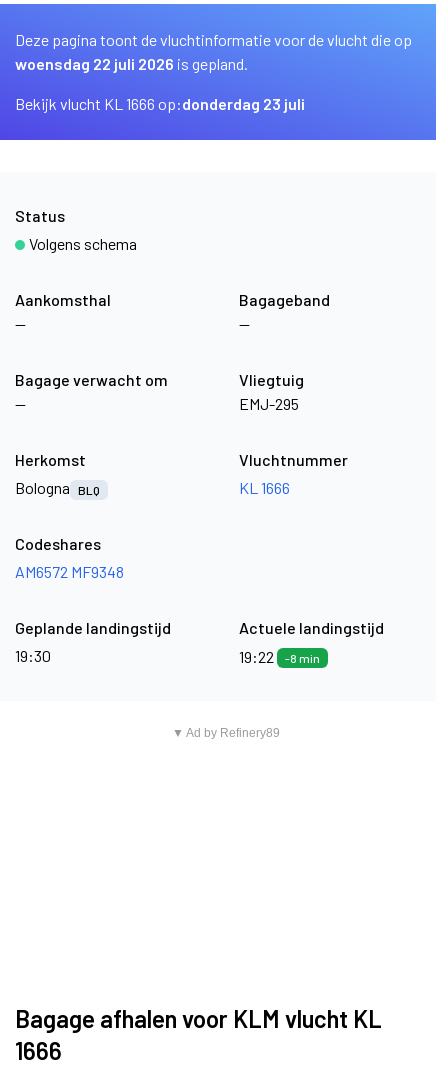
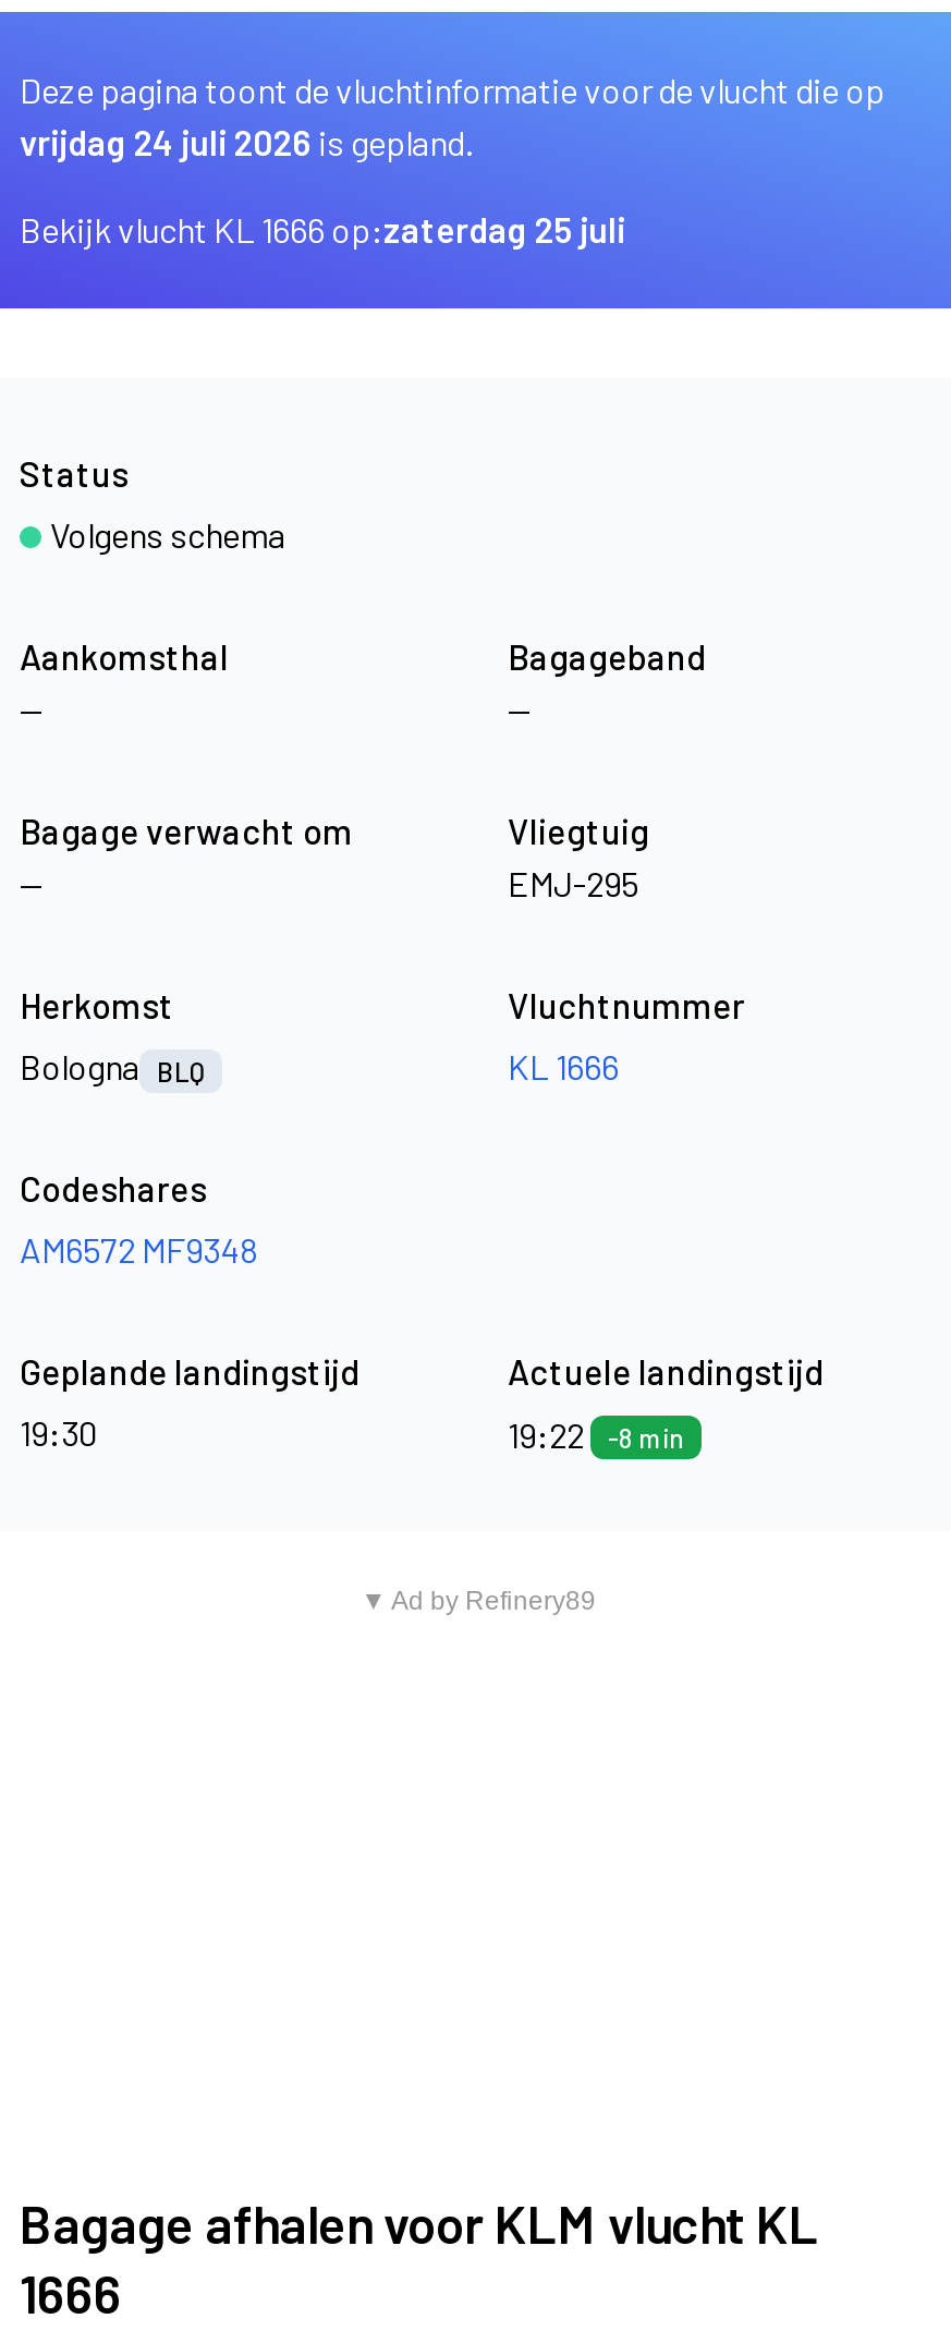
- woensdag 22 juli 2026 is gepland.
+ vrijdag 24 juli 2026 is gepland.

- Bekijk vlucht KL 1666 op:donderdag 23 juli
+ Bekijk vlucht KL 1666 op:zaterdag 25 juli
